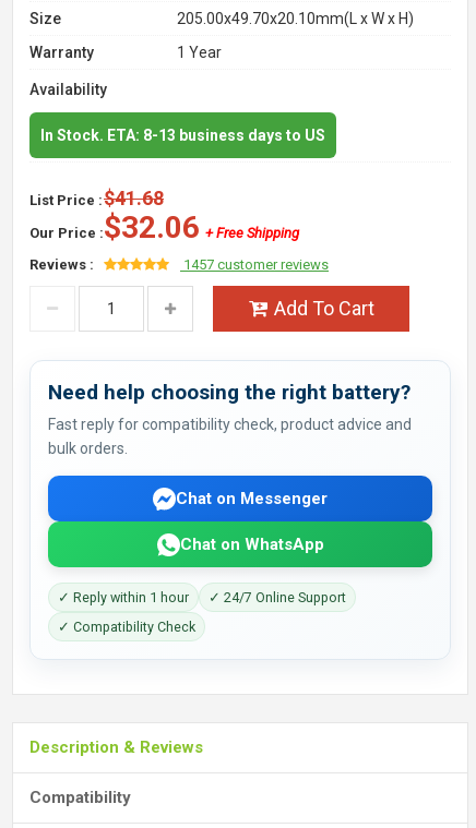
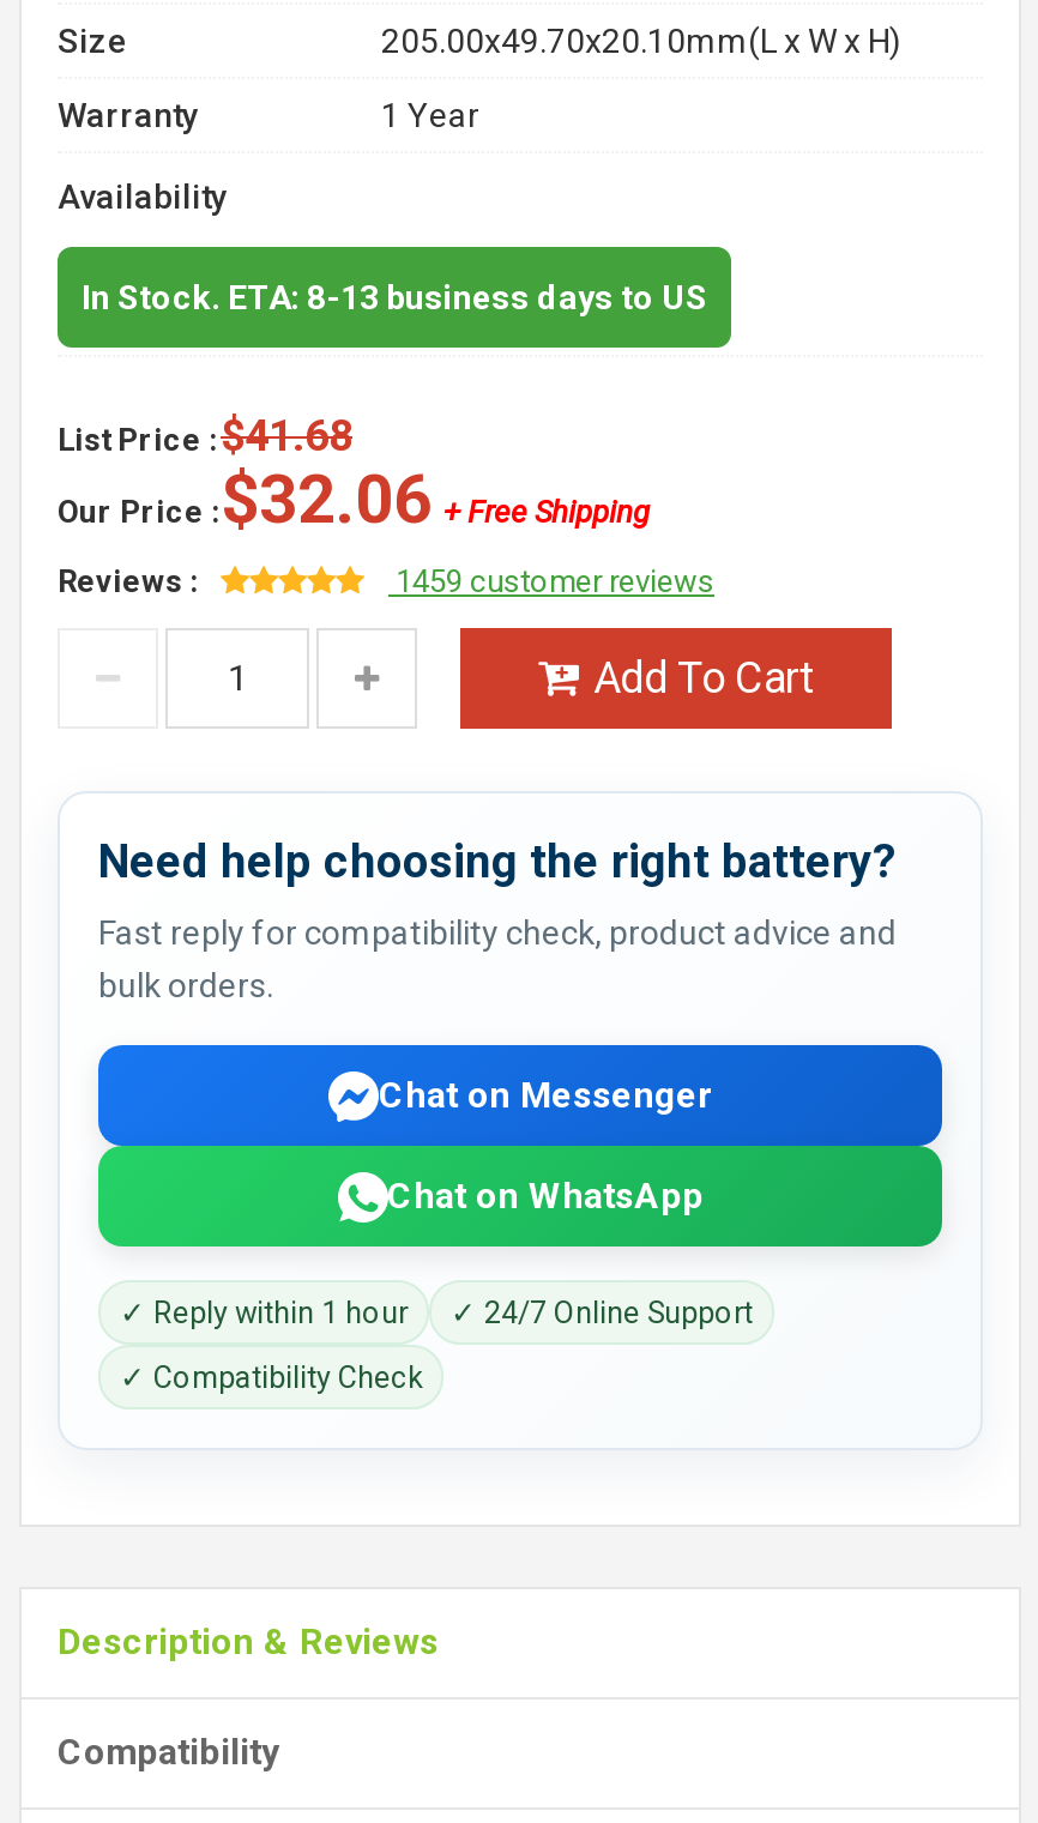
- 1457 customer reviews
+ 1459 customer reviews
